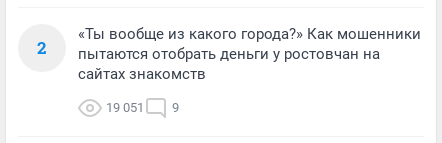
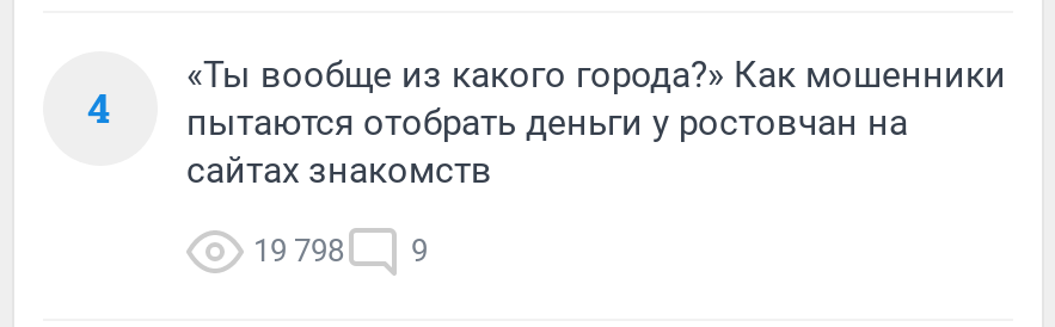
- 2 пытаются отобрать деньги у ростовчан на
+ 4 пытаются отобрать деньги у ростовчан на

- 19 051 9
+ 19 798 9
